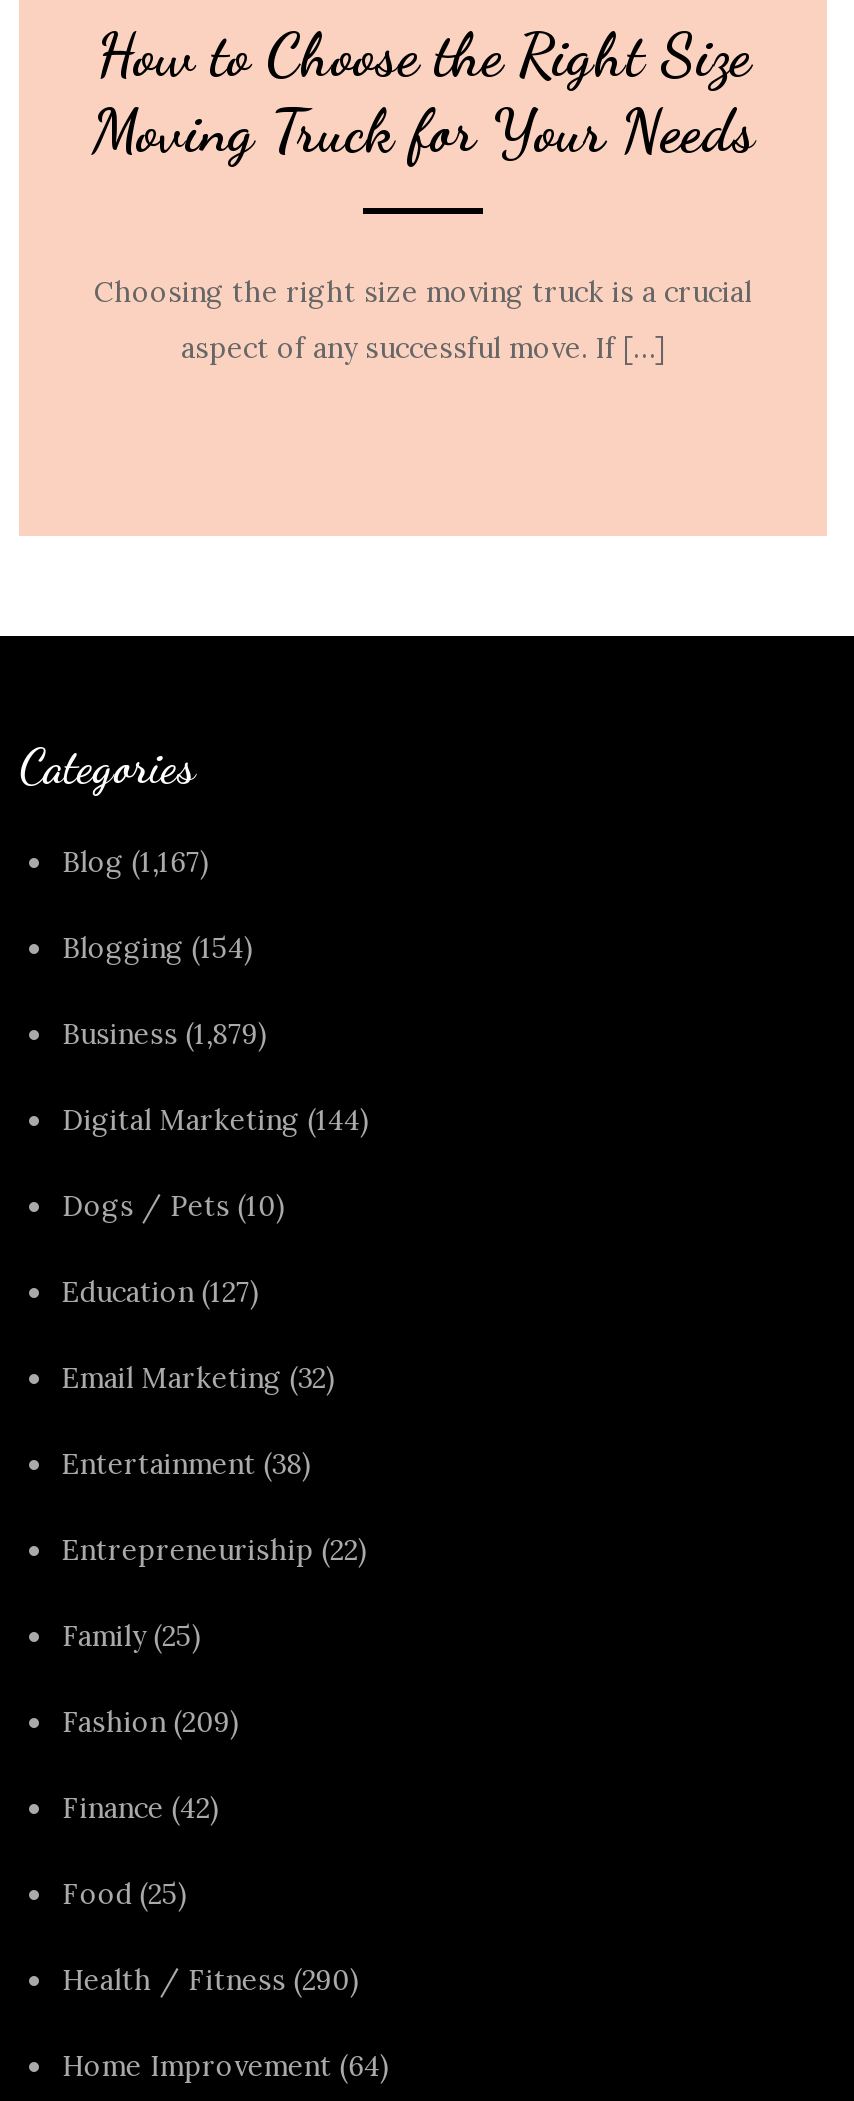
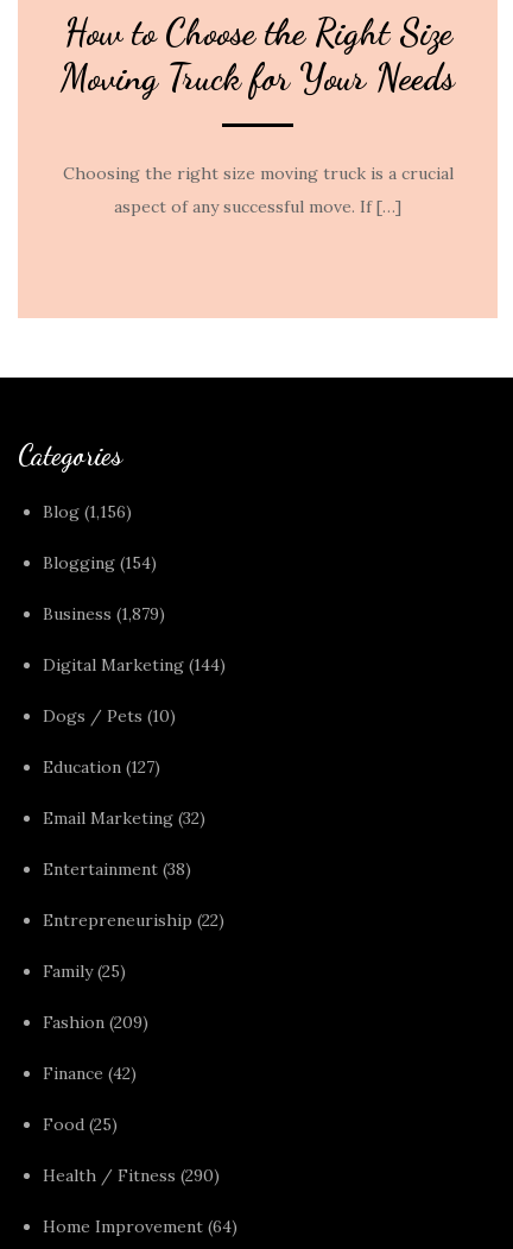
- Blog (1,167)
+ Blog (1,156)
